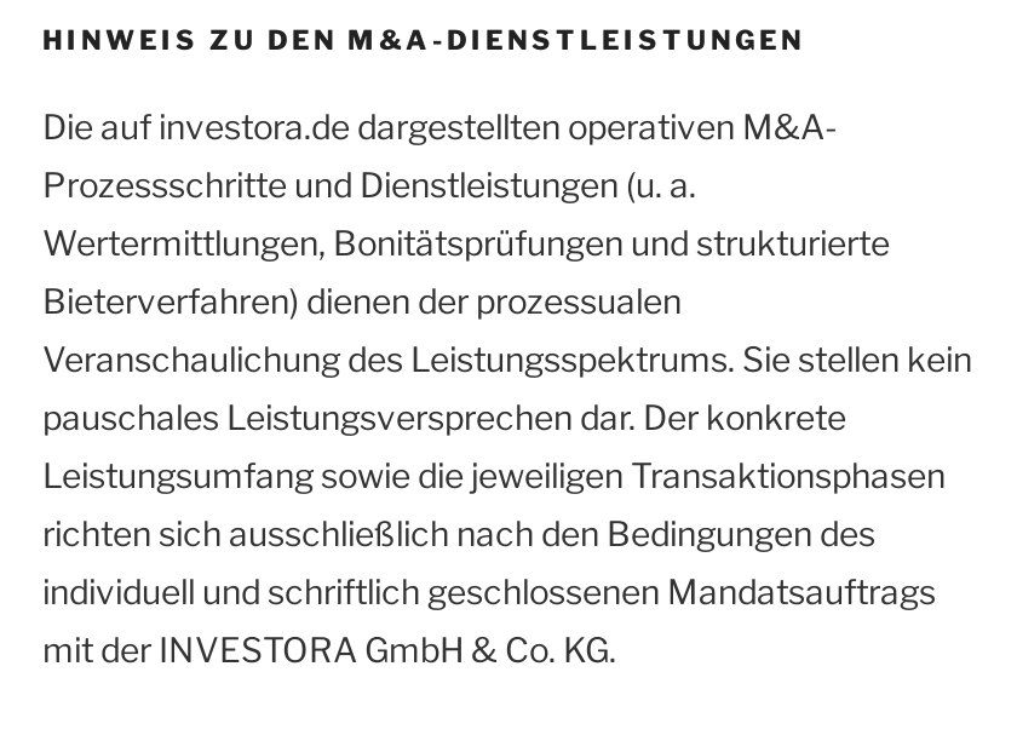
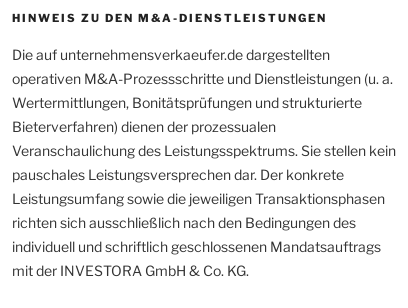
- Die auf investora.de dargestellten operativen M&A-
- Prozessschritte und Dienstleistungen (u. a.
+ Die auf unternehmensverkaeufer.de dargestellten
+ operativen M&A-Prozessschritte und Dienstleistungen (u. a.
